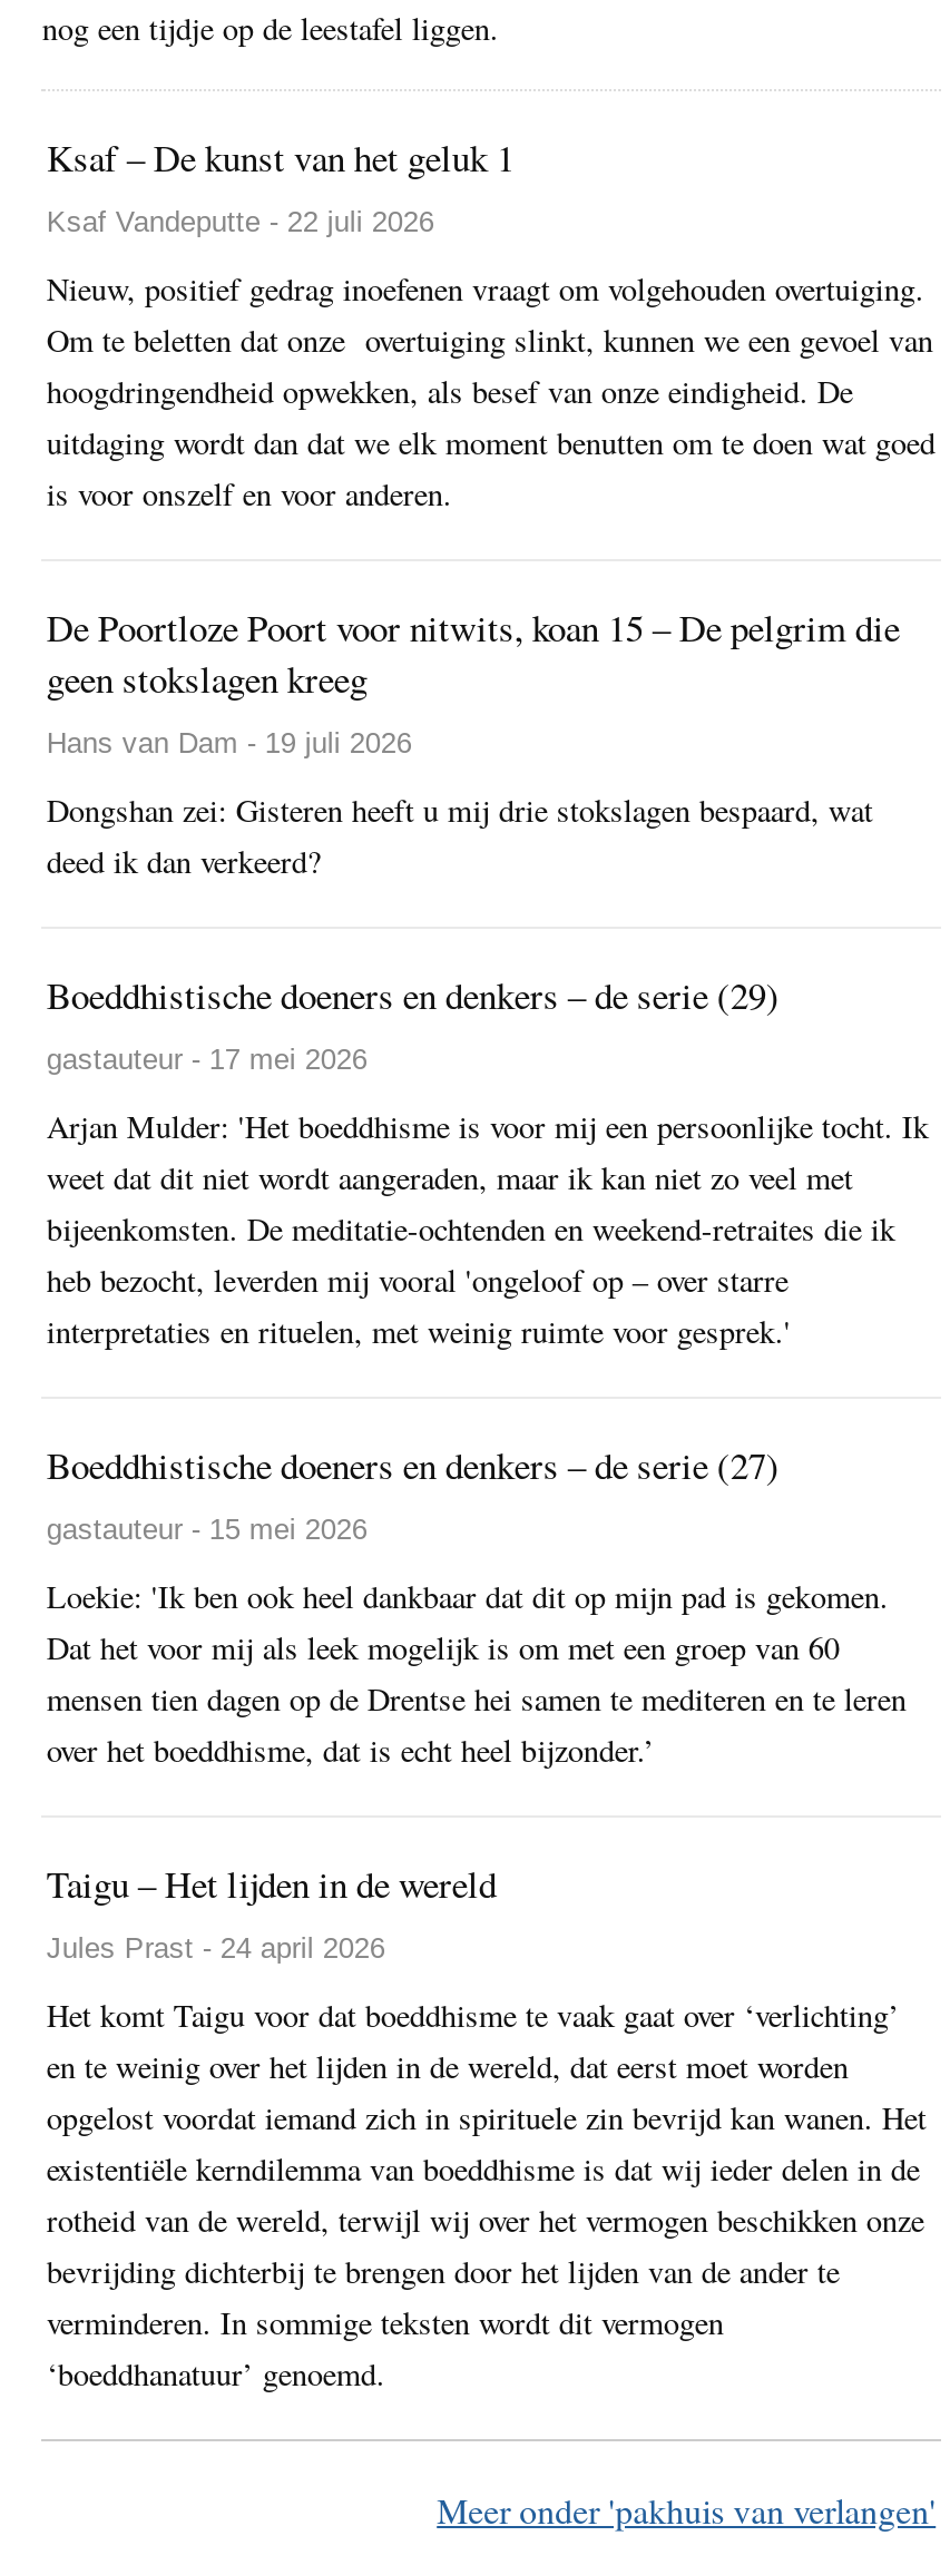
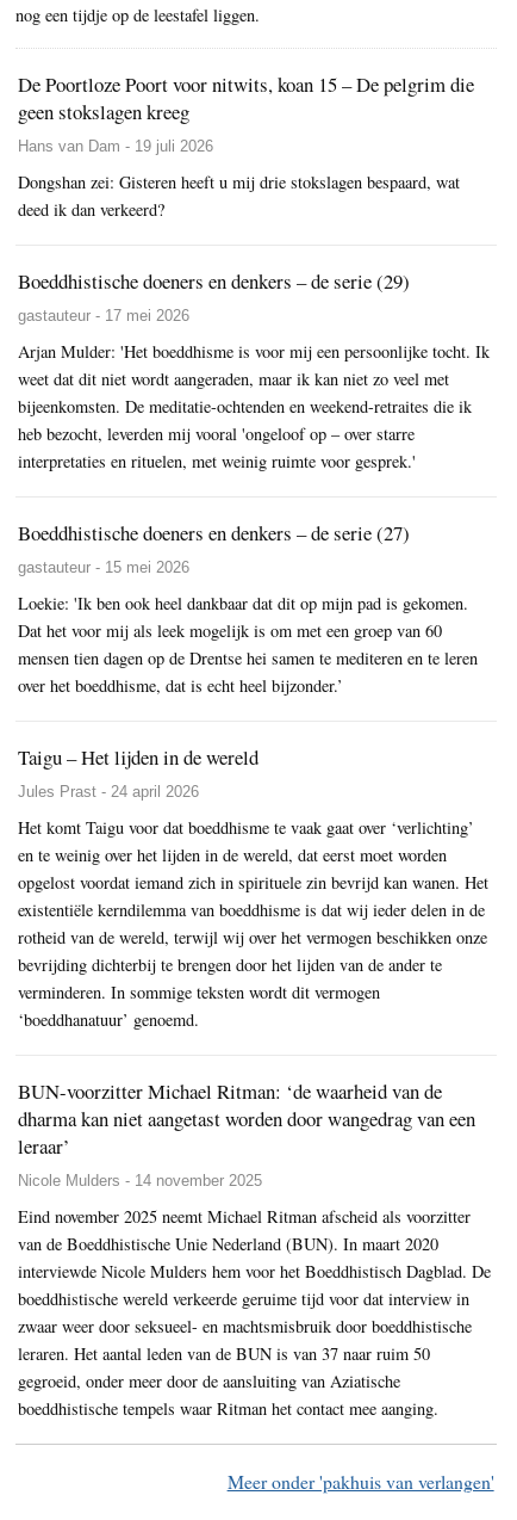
- Ksaf – De kunst van het geluk 1
- Ksaf Vandeputte - 22 juli 2026
- Nieuw, positief gedrag inoefenen vraagt om volgehouden overtuiging.
- Om te beletten dat onze overtuiging slinkt, kunnen we een gevoel van
- hoogdringendheid opwekken, als besef van onze eindigheid. De
- uitdaging wordt dan dat we elk moment benutten om te doen wat goed
- is voor onszelf en voor anderen.

moved up: De Poortloze Poort voor nitwits, koan 15 – De pelgrim die | geen stokslagen kreeg | Hans van Dam - 19 juli 2026 | ... | verminderen. In sommige teksten wordt dit vermogen | ‘boeddhanatuur’ genoemd.

+ BUN-voorzitter Michael Ritman: ‘de waarheid van de
+ dharma kan niet aangetast worden door wangedrag van een
+ leraar’
+ Nicole Mulders - 14 november 2025
+ Eind november 2025 neemt Michael Ritman afscheid als voorzitter
+ van de Boeddhistische Unie Nederland (BUN). In maart 2020
+ interviewde Nicole Mulders hem voor het Boeddhistisch Dagblad. De
+ boeddhistische wereld verkeerde geruime tijd voor dat interview in
+ zwaar weer door seksueel- en machtsmisbruik door boeddhistische
+ leraren. Het aantal leden van de BUN is van 37 naar ruim 50
+ gegroeid, onder meer door de aansluiting van Aziatische
+ boeddhistische tempels waar Ritman het contact mee aanging.
